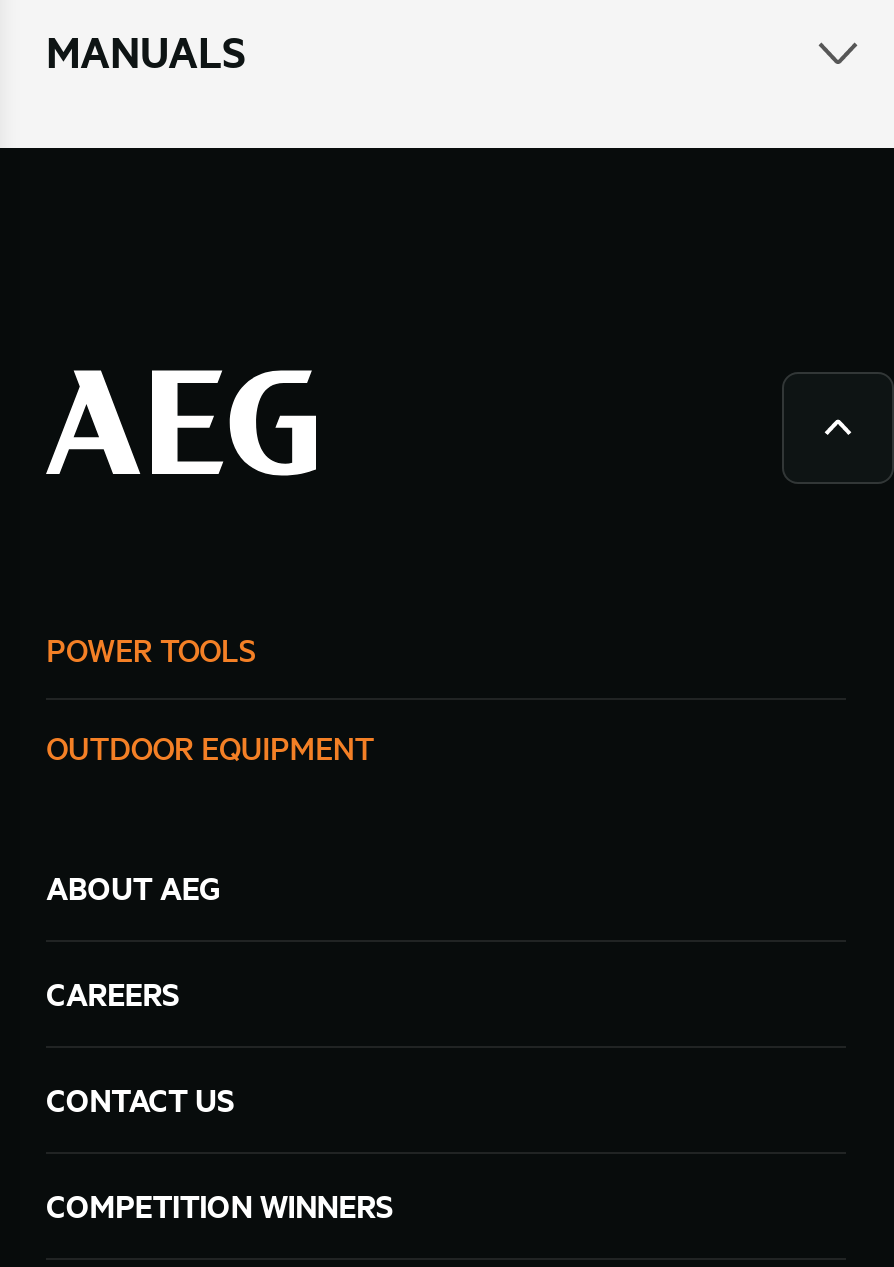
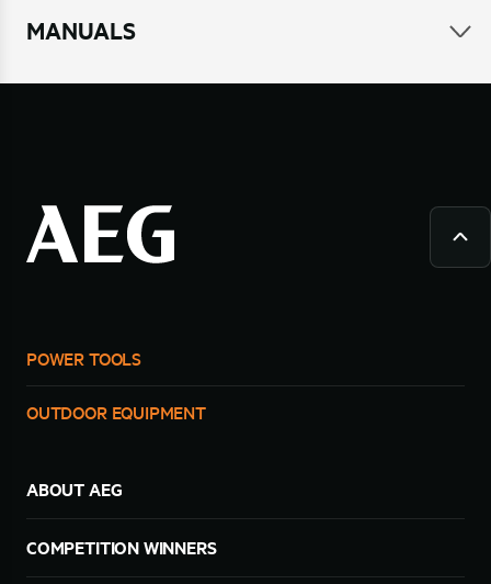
- CAREERS
- CONTACT US
